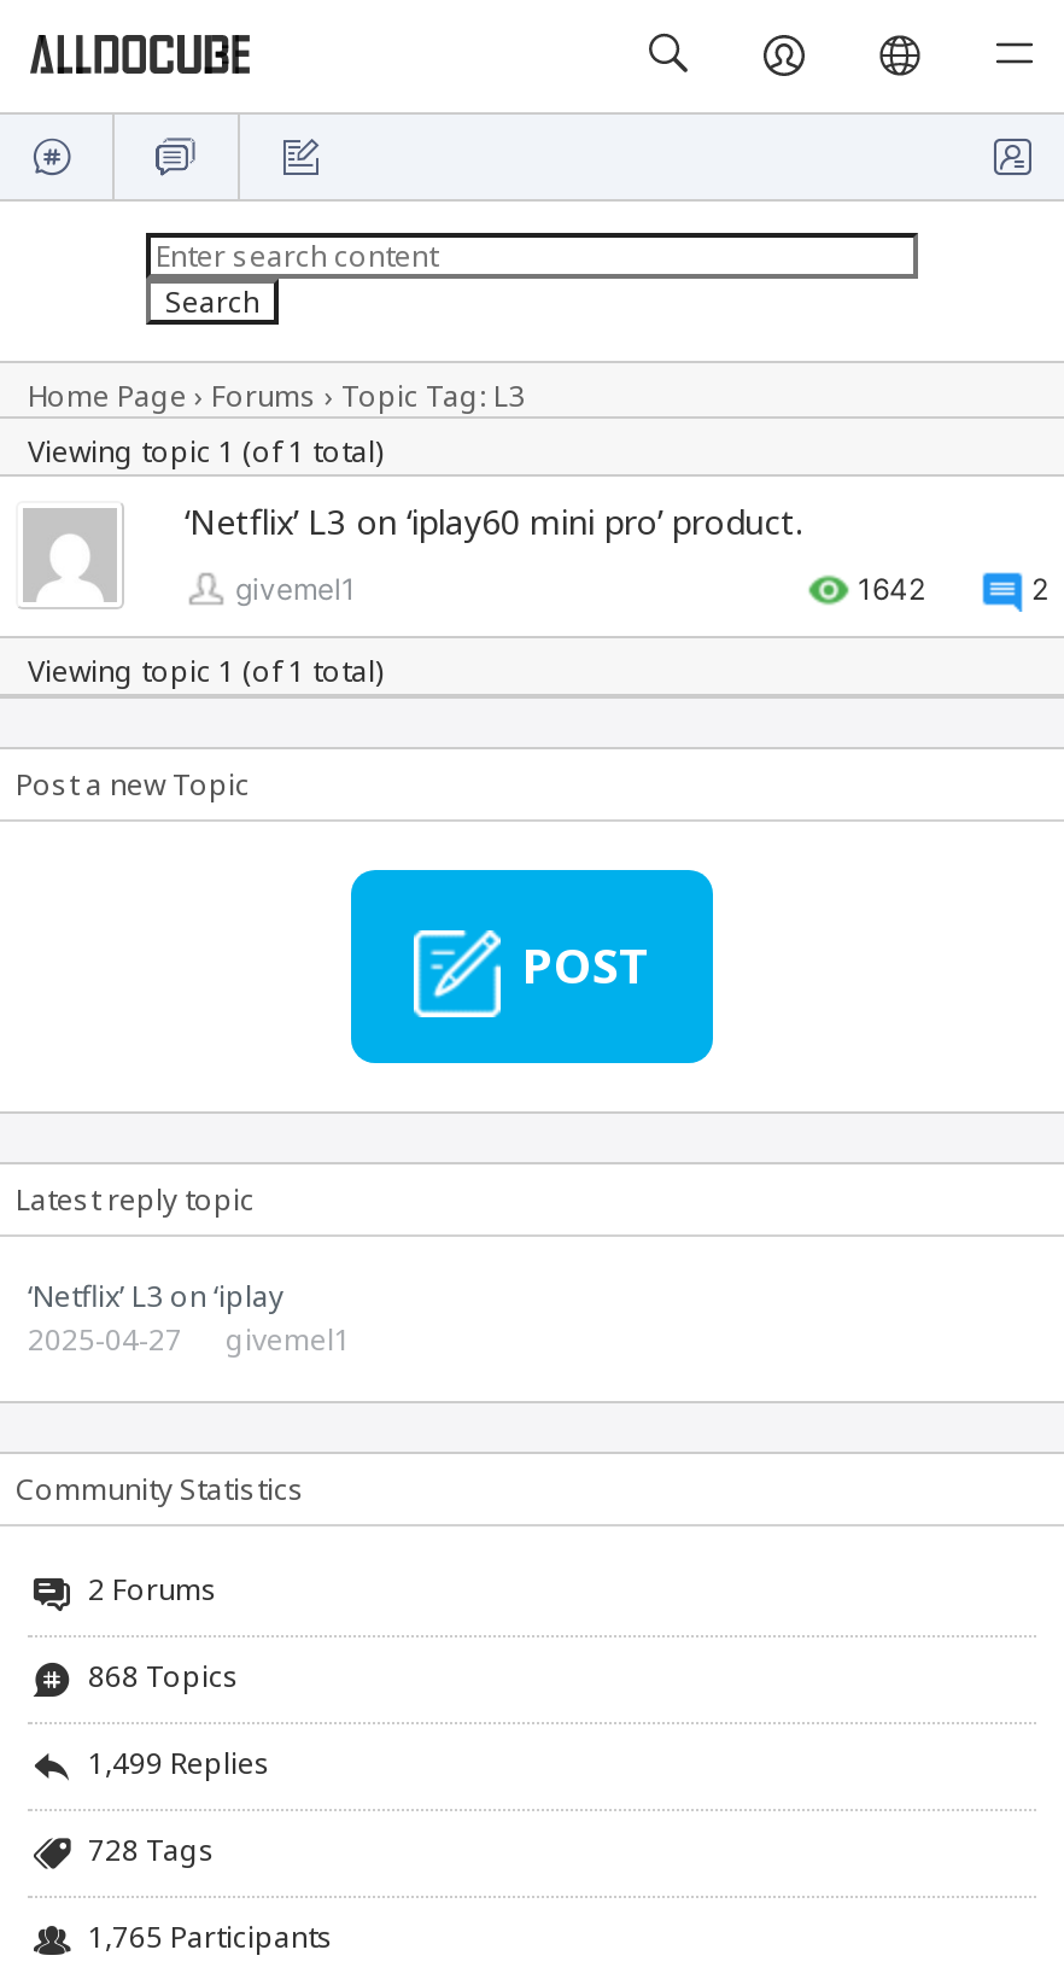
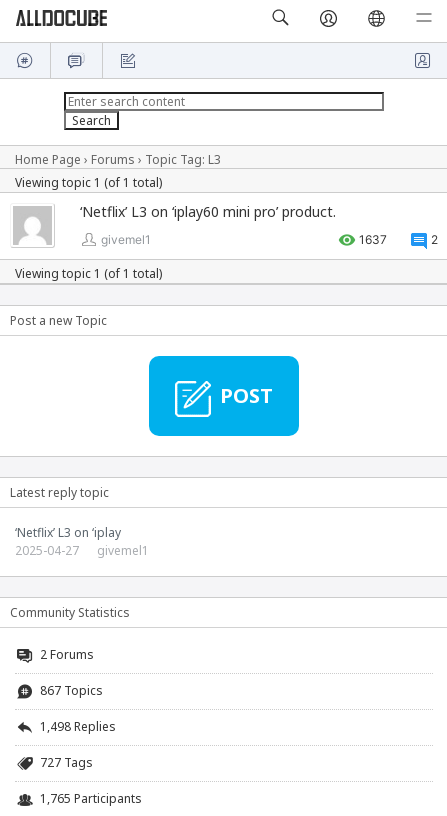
- 1642
+ 1637

- 868 Topics
+ 867 Topics

- 1,499 Replies
+ 1,498 Replies

- 728 Tags
+ 727 Tags
